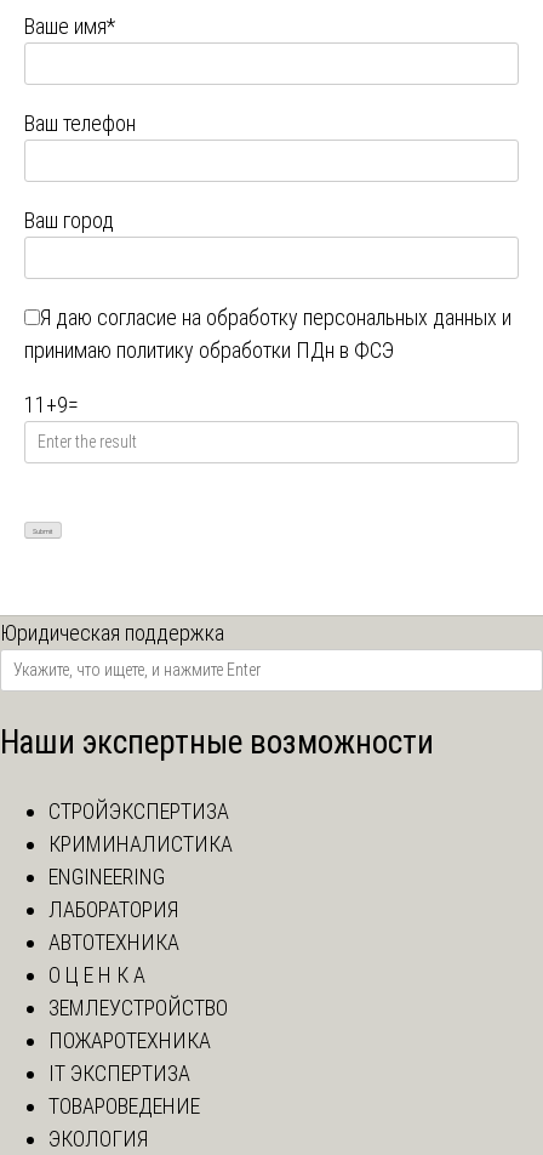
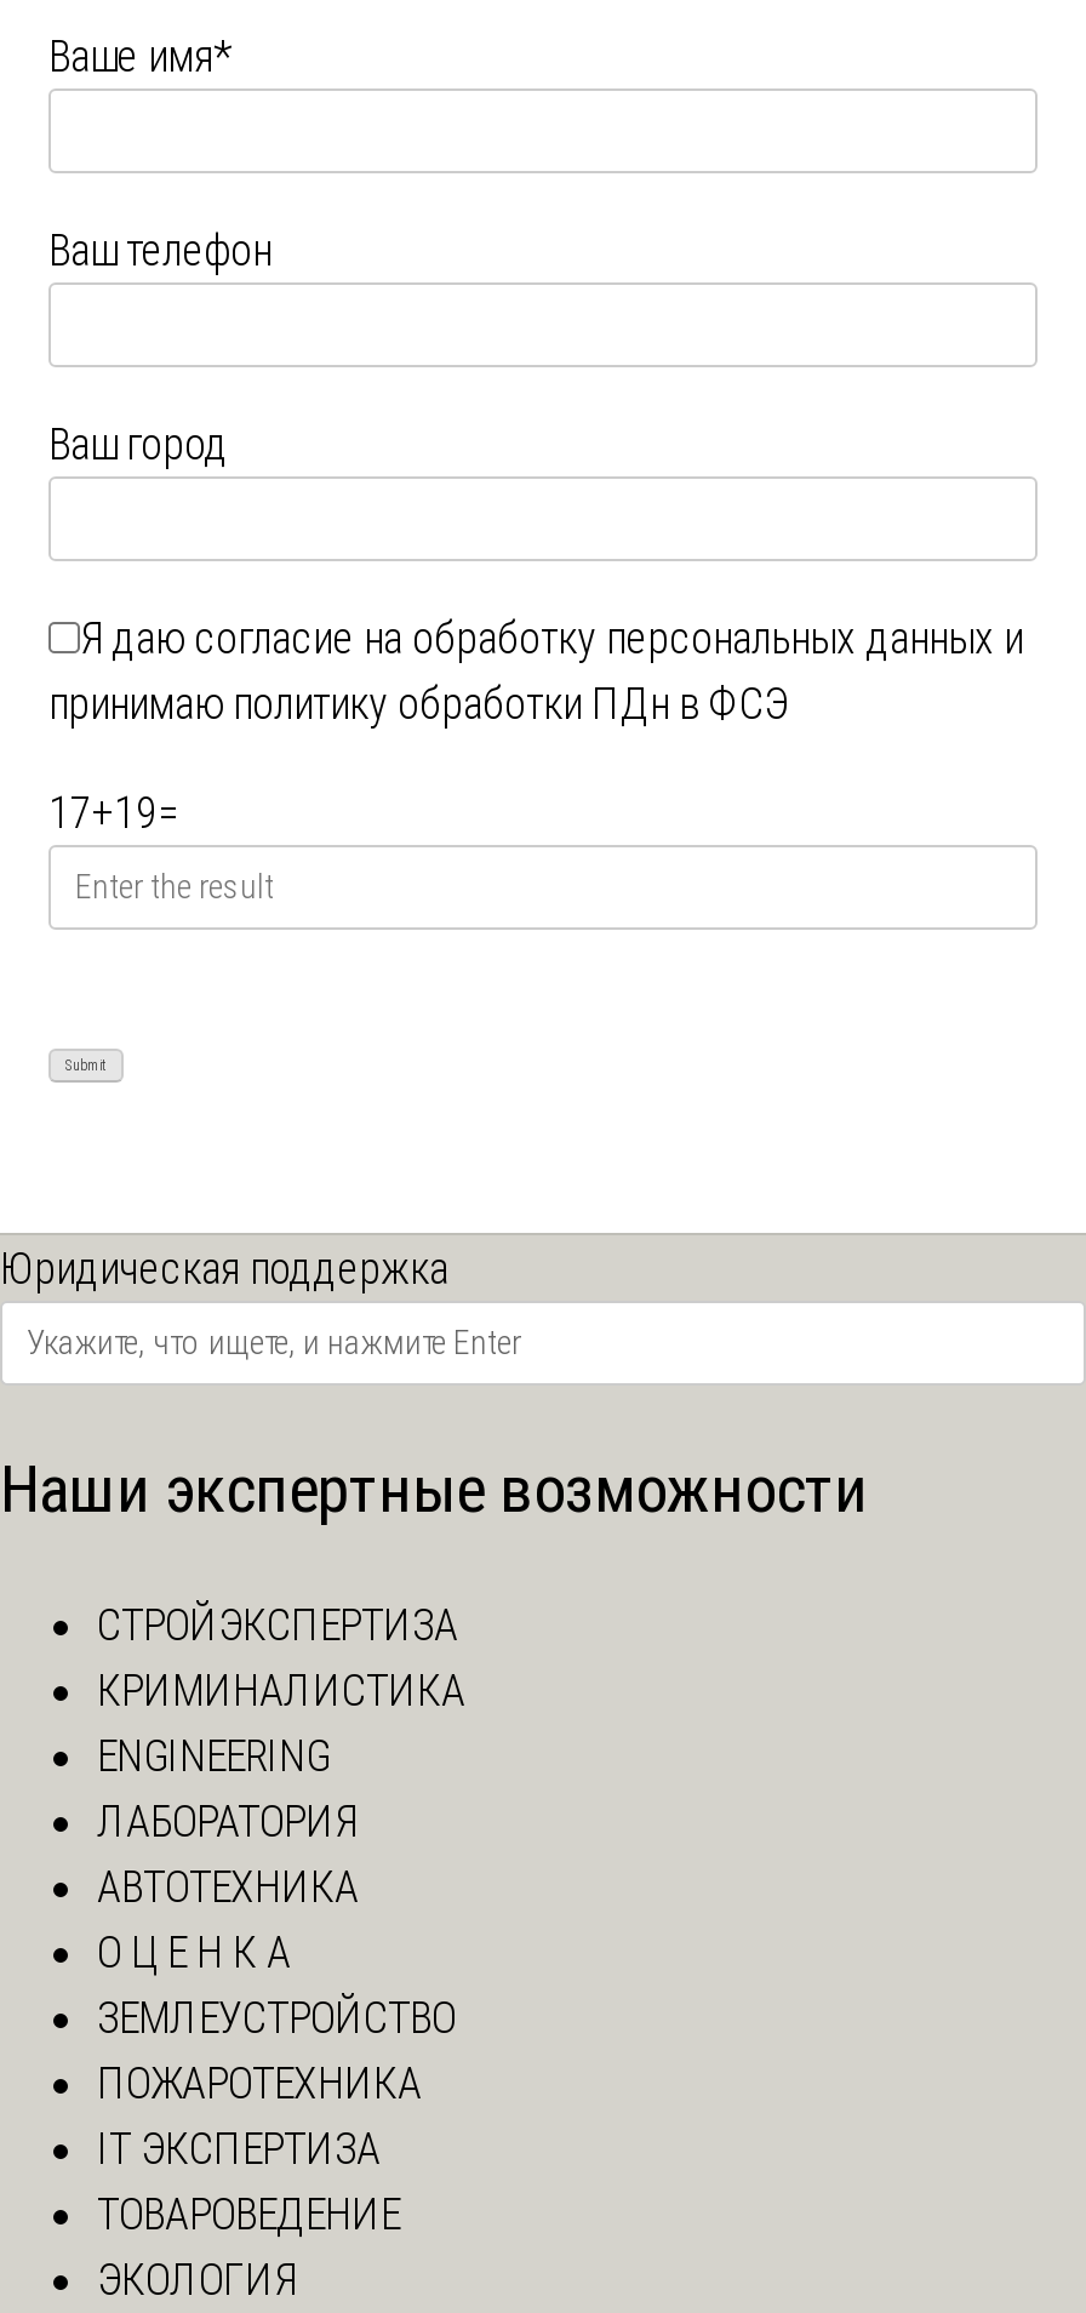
- 11+9=
+ 17+19=
